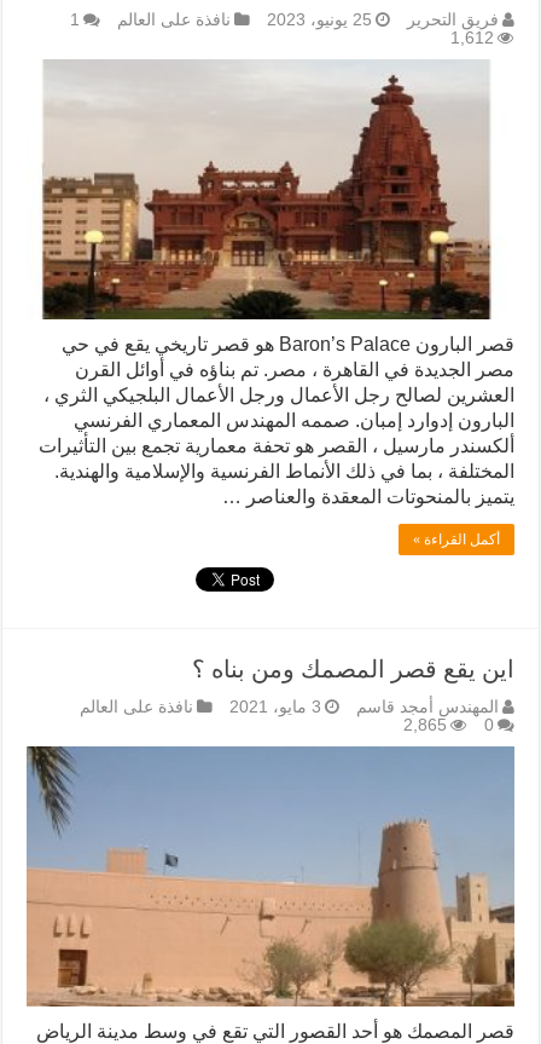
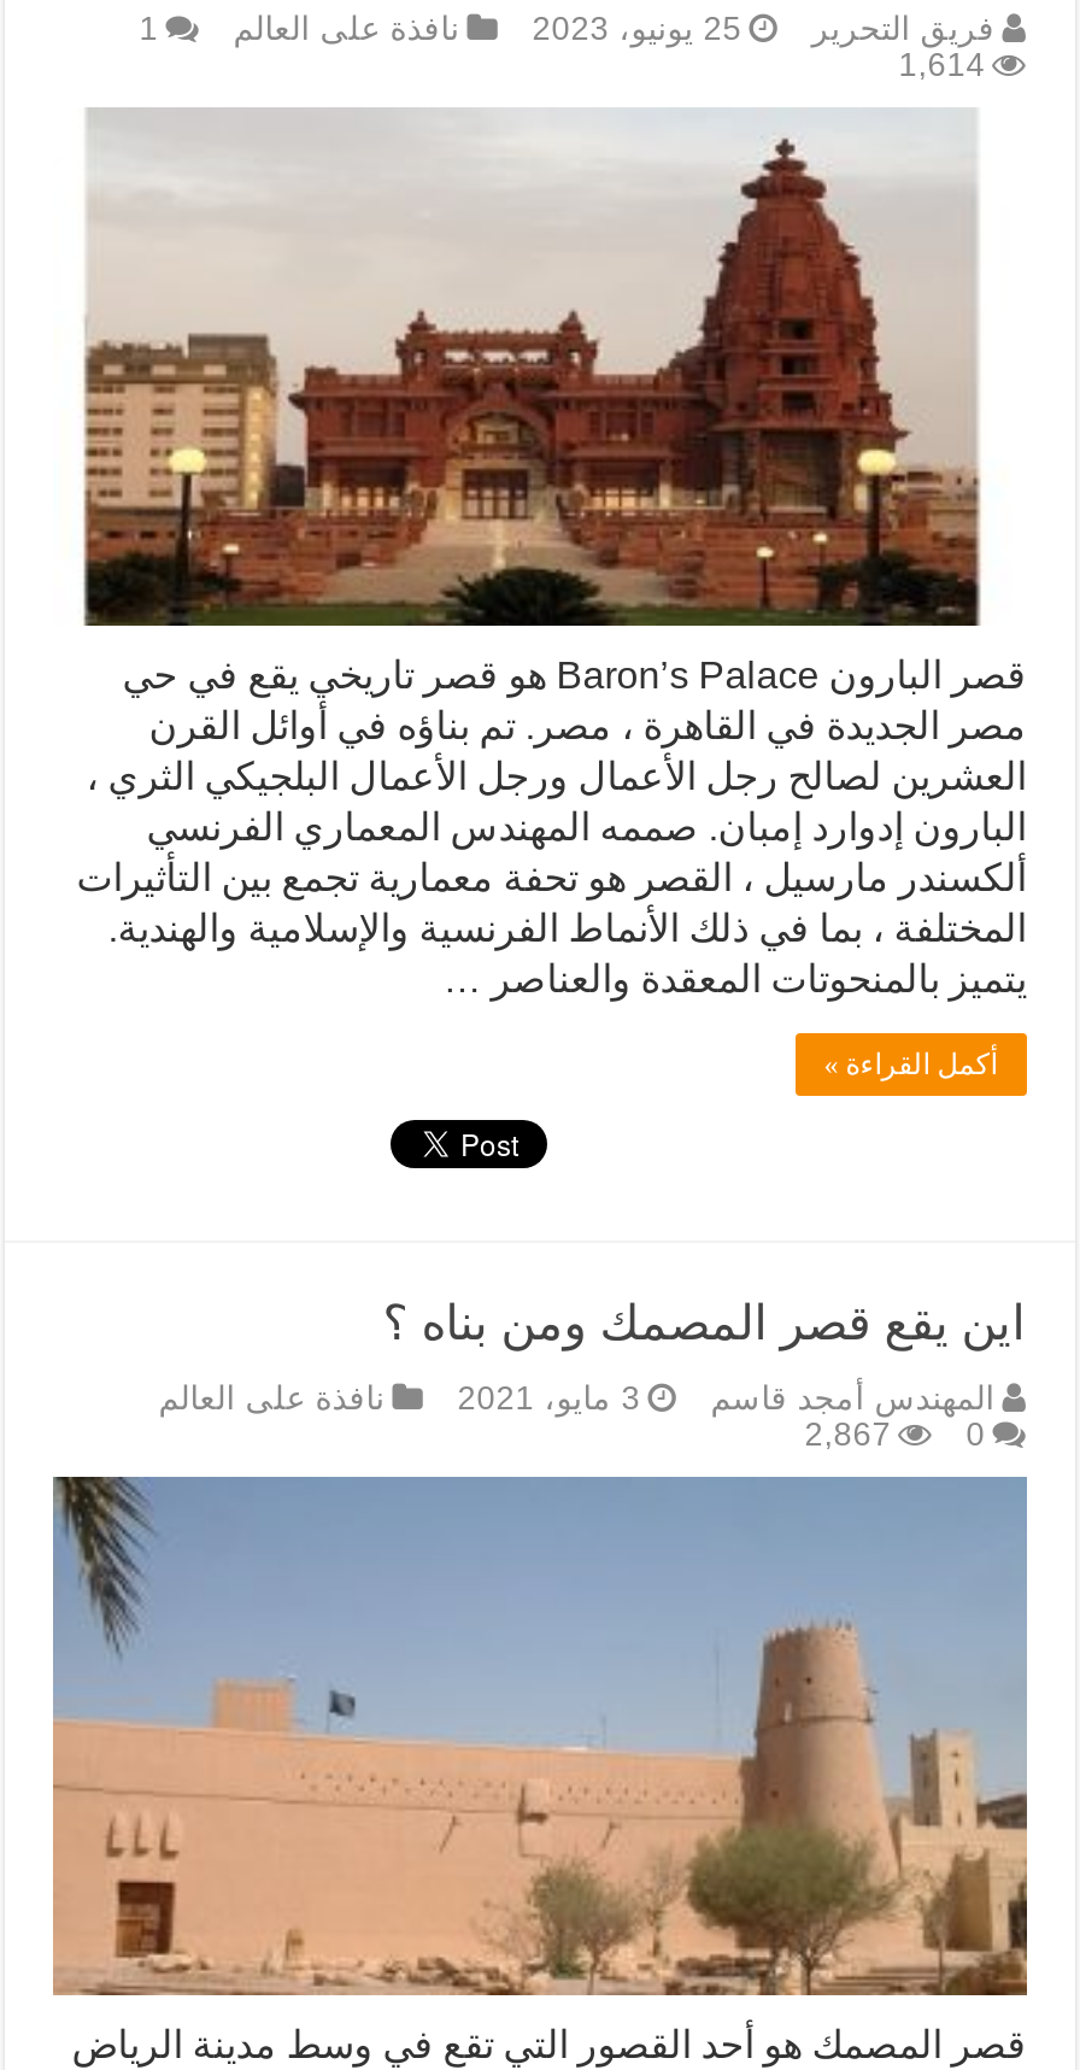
- 1,612
+ 1,614

- 2,865
+ 2,867
